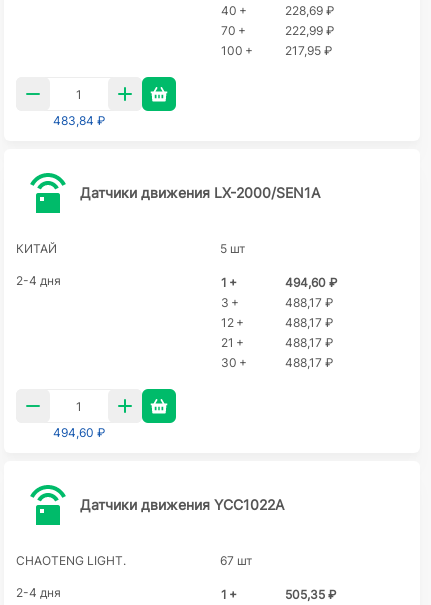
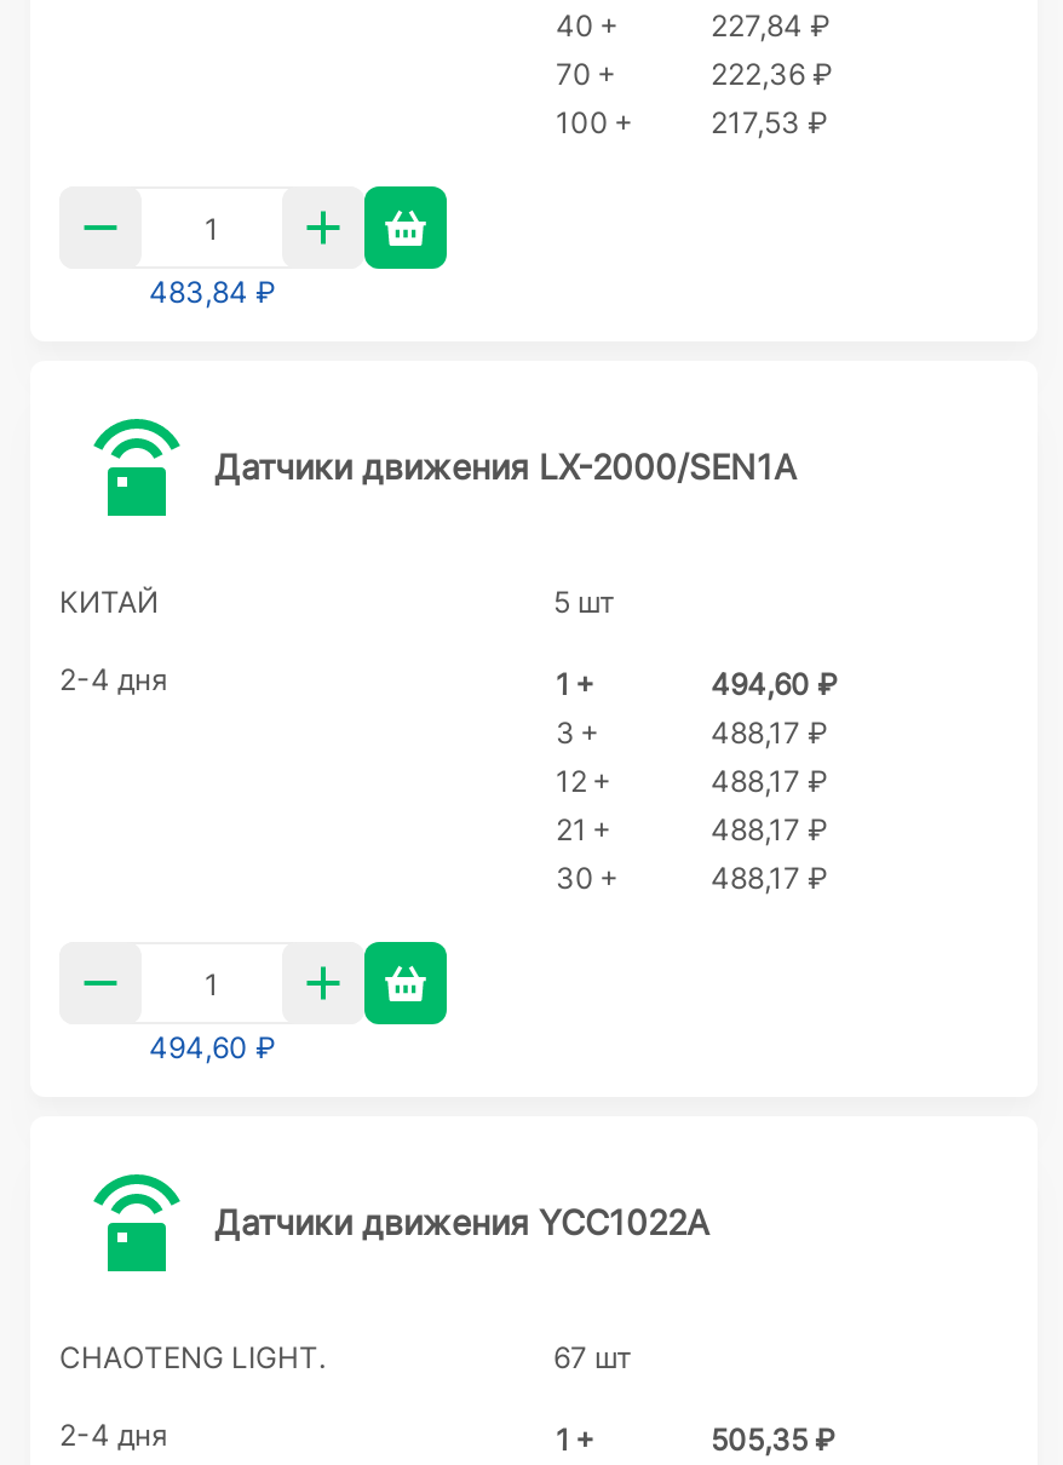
- 228,69 ₽
+ 227,84 ₽

- 222,99 ₽
+ 222,36 ₽

- 217,95 ₽
+ 217,53 ₽
